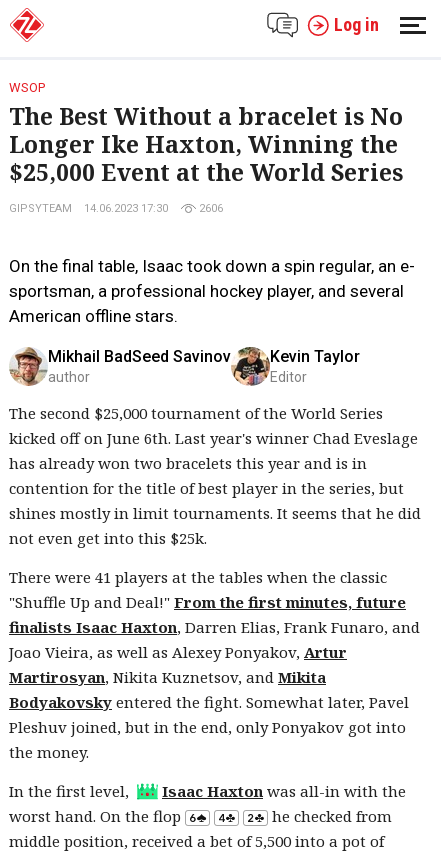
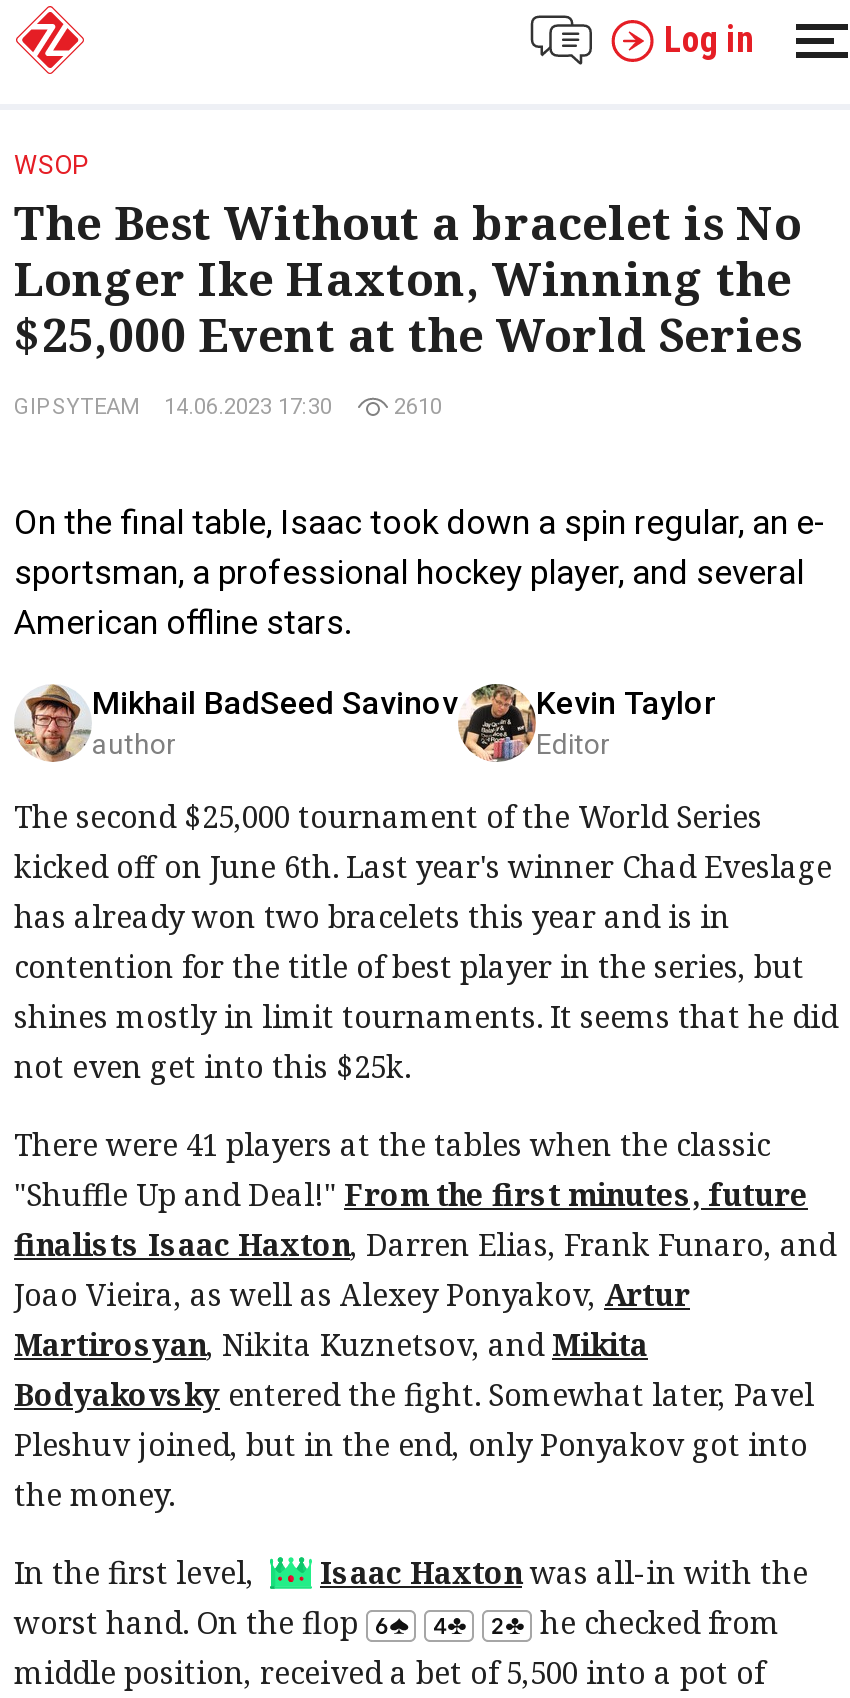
- 2606
+ 2610
